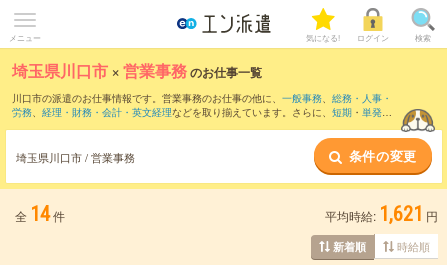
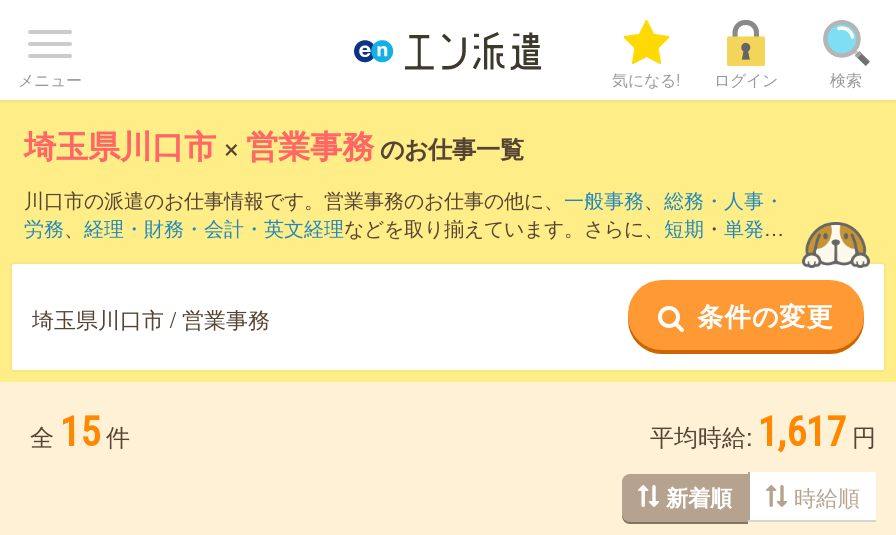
- 全 14 件
+ 全 15 件

- 平均時給: 1,621 円
+ 平均時給: 1,617 円
